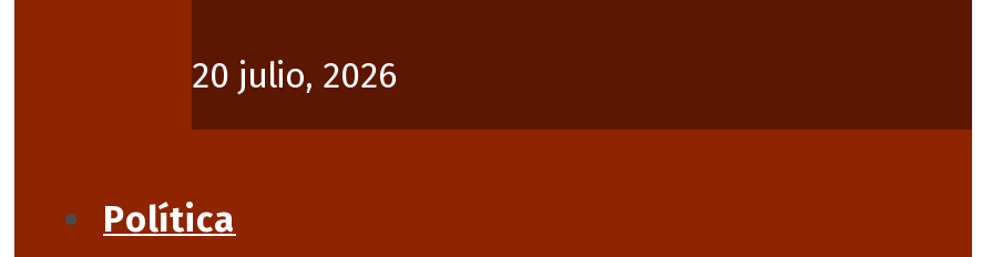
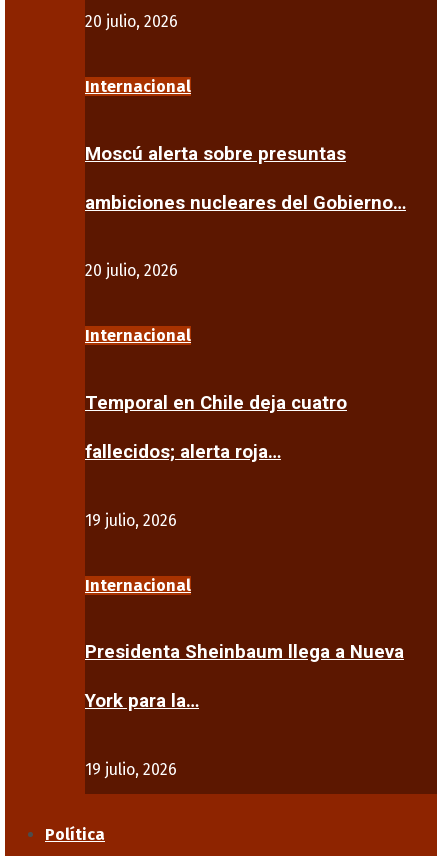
+ Internacional
+ Moscú alerta sobre presuntas
+ ambiciones nucleares del Gobierno…
+ 20 julio, 2026
+ Internacional
+ Temporal en Chile deja cuatro
+ fallecidos; alerta roja…
+ 19 julio, 2026
+ Internacional
+ Presidenta Sheinbaum llega a Nueva
+ York para la…
+ 19 julio, 2026
